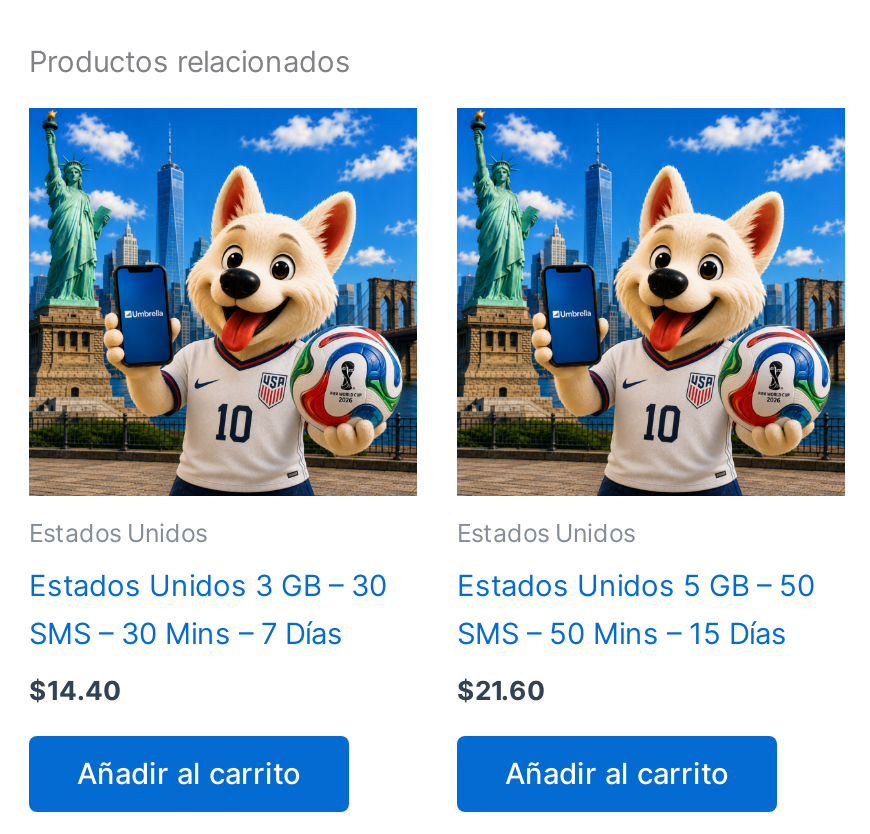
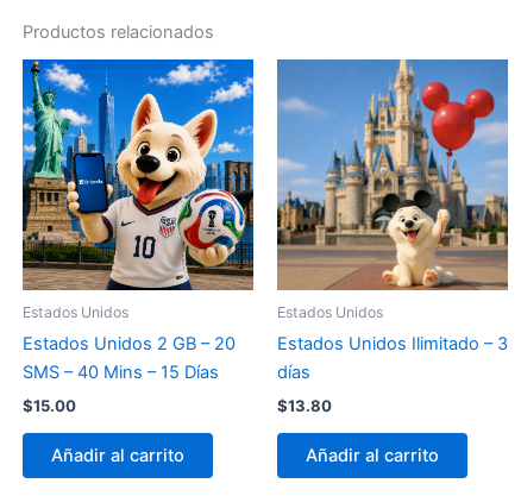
- [image]
- Estados Unidos 5 GB – 50
- SMS – 50 Mins – 15 Días
+ [image]
+ Estados Unidos Ilimitado – 3
+ días

- Estados Unidos 3 GB – 30
+ Estados Unidos 2 GB – 20

- SMS – 30 Mins – 7 Días
+ SMS – 40 Mins – 15 Días

- $14.40
+ $15.00

- $21.60
+ $13.80
